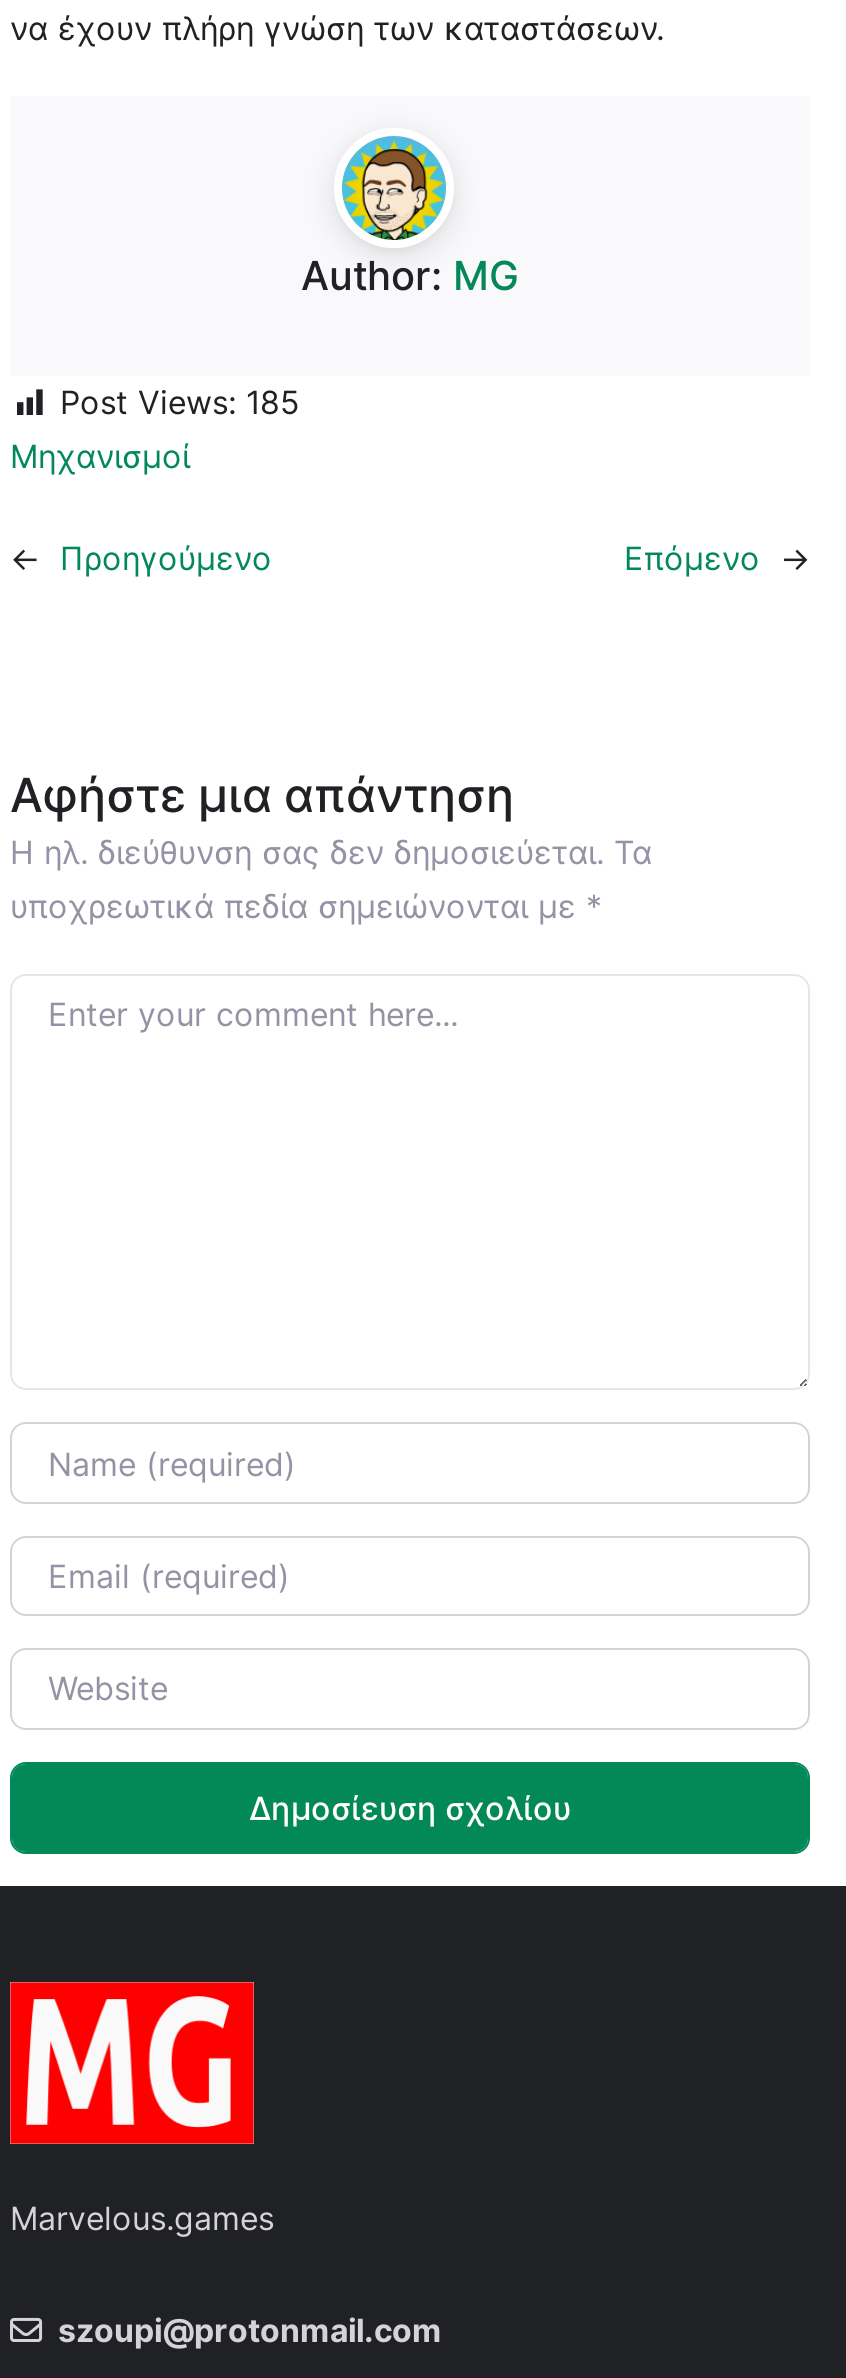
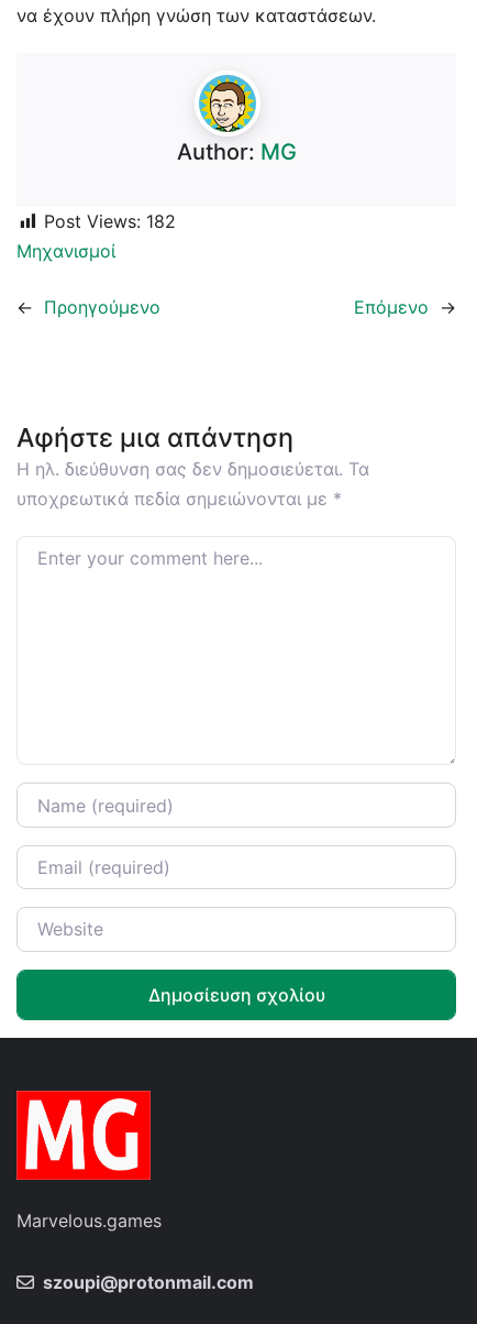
- Post Views: 185
+ Post Views: 182
